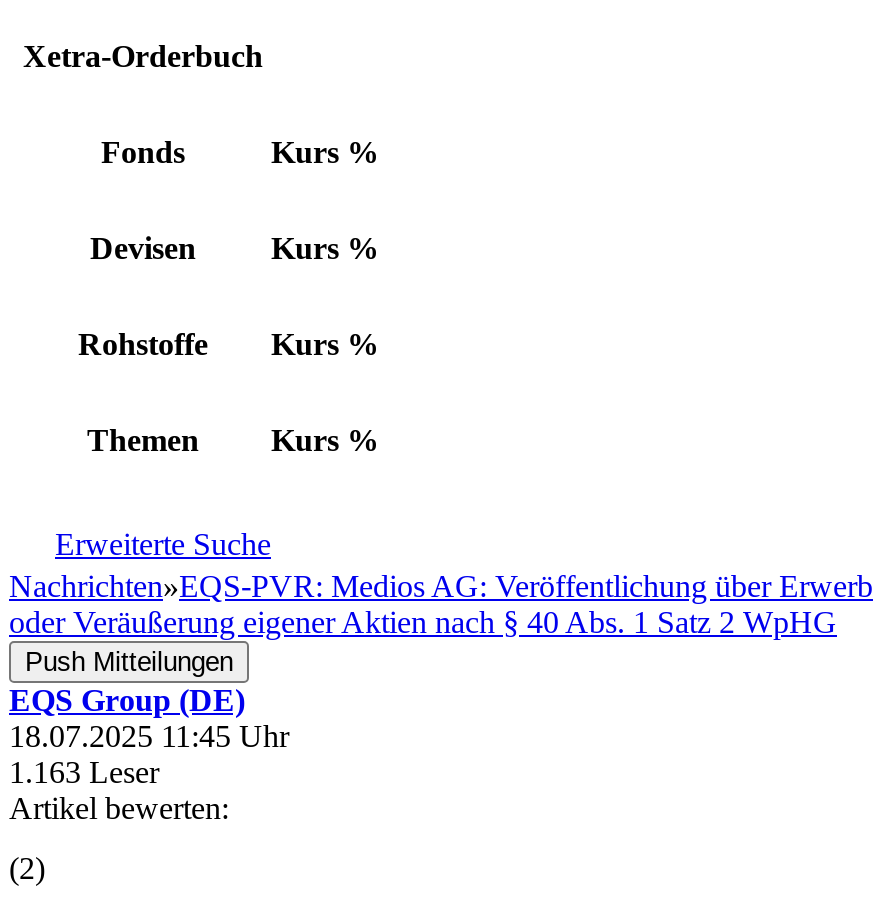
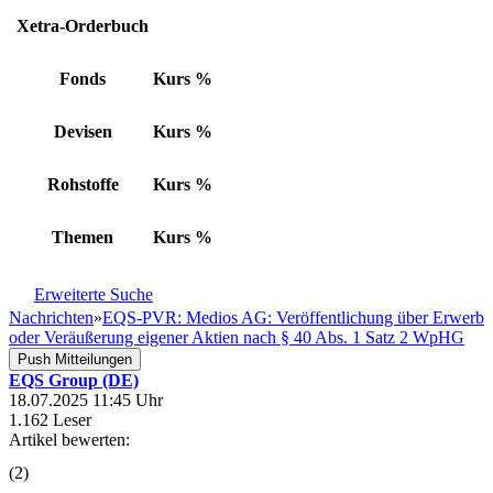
- 1.163 Leser
+ 1.162 Leser
